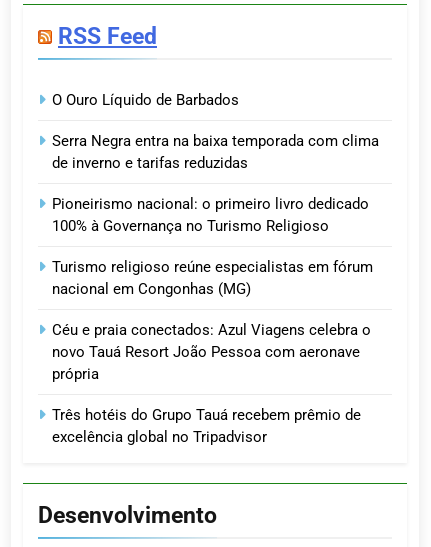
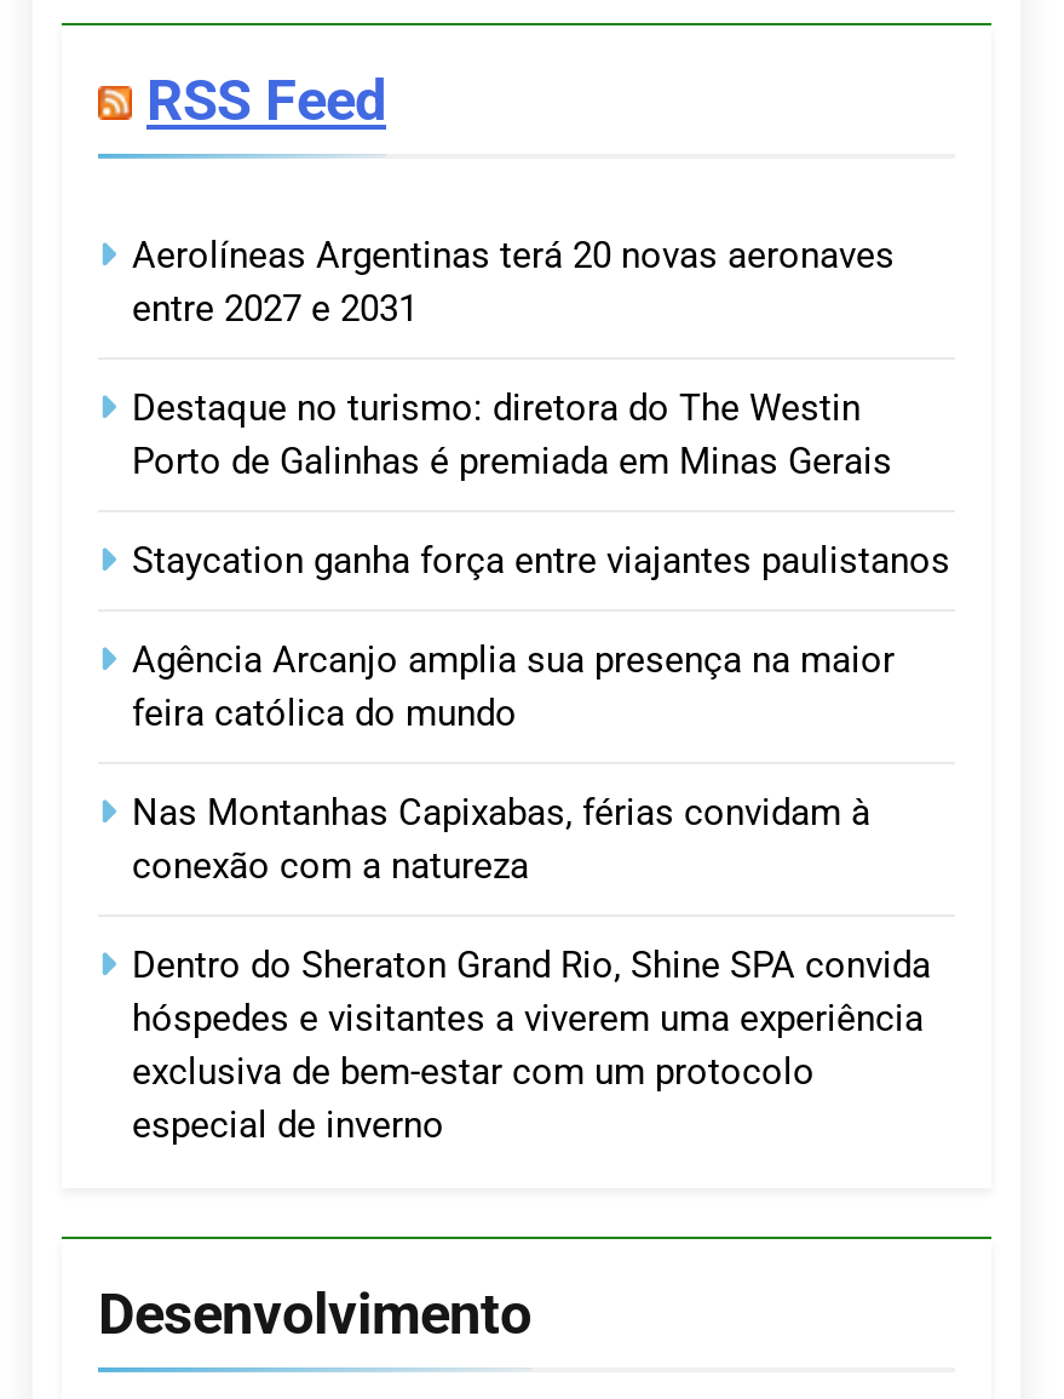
- O Ouro Líquido de Barbados
+ Aerolíneas Argentinas terá 20 novas aeronaves
+ entre 2027 e 2031

- Serra Negra entra na baixa temporada com clima
- de inverno e tarifas reduzidas
+ Destaque no turismo: diretora do The Westin
+ Porto de Galinhas é premiada em Minas Gerais

- Pioneirismo nacional: o primeiro livro dedicado
- 100% à Governança no Turismo Religioso
+ Staycation ganha força entre viajantes paulistanos

- Turismo religioso reúne especialistas em fórum
- nacional em Congonhas (MG)
+ Agência Arcanjo amplia sua presença na maior
+ feira católica do mundo

- Céu e praia conectados: Azul Viagens celebra o
- novo Tauá Resort João Pessoa com aeronave
- própria
+ Nas Montanhas Capixabas, férias convidam à
+ conexão com a natureza

- Três hotéis do Grupo Tauá recebem prêmio de
- excelência global no Tripadvisor
+ Dentro do Sheraton Grand Rio, Shine SPA convida
+ hóspedes e visitantes a viverem uma experiência
+ exclusiva de bem-estar com um protocolo
+ especial de inverno
